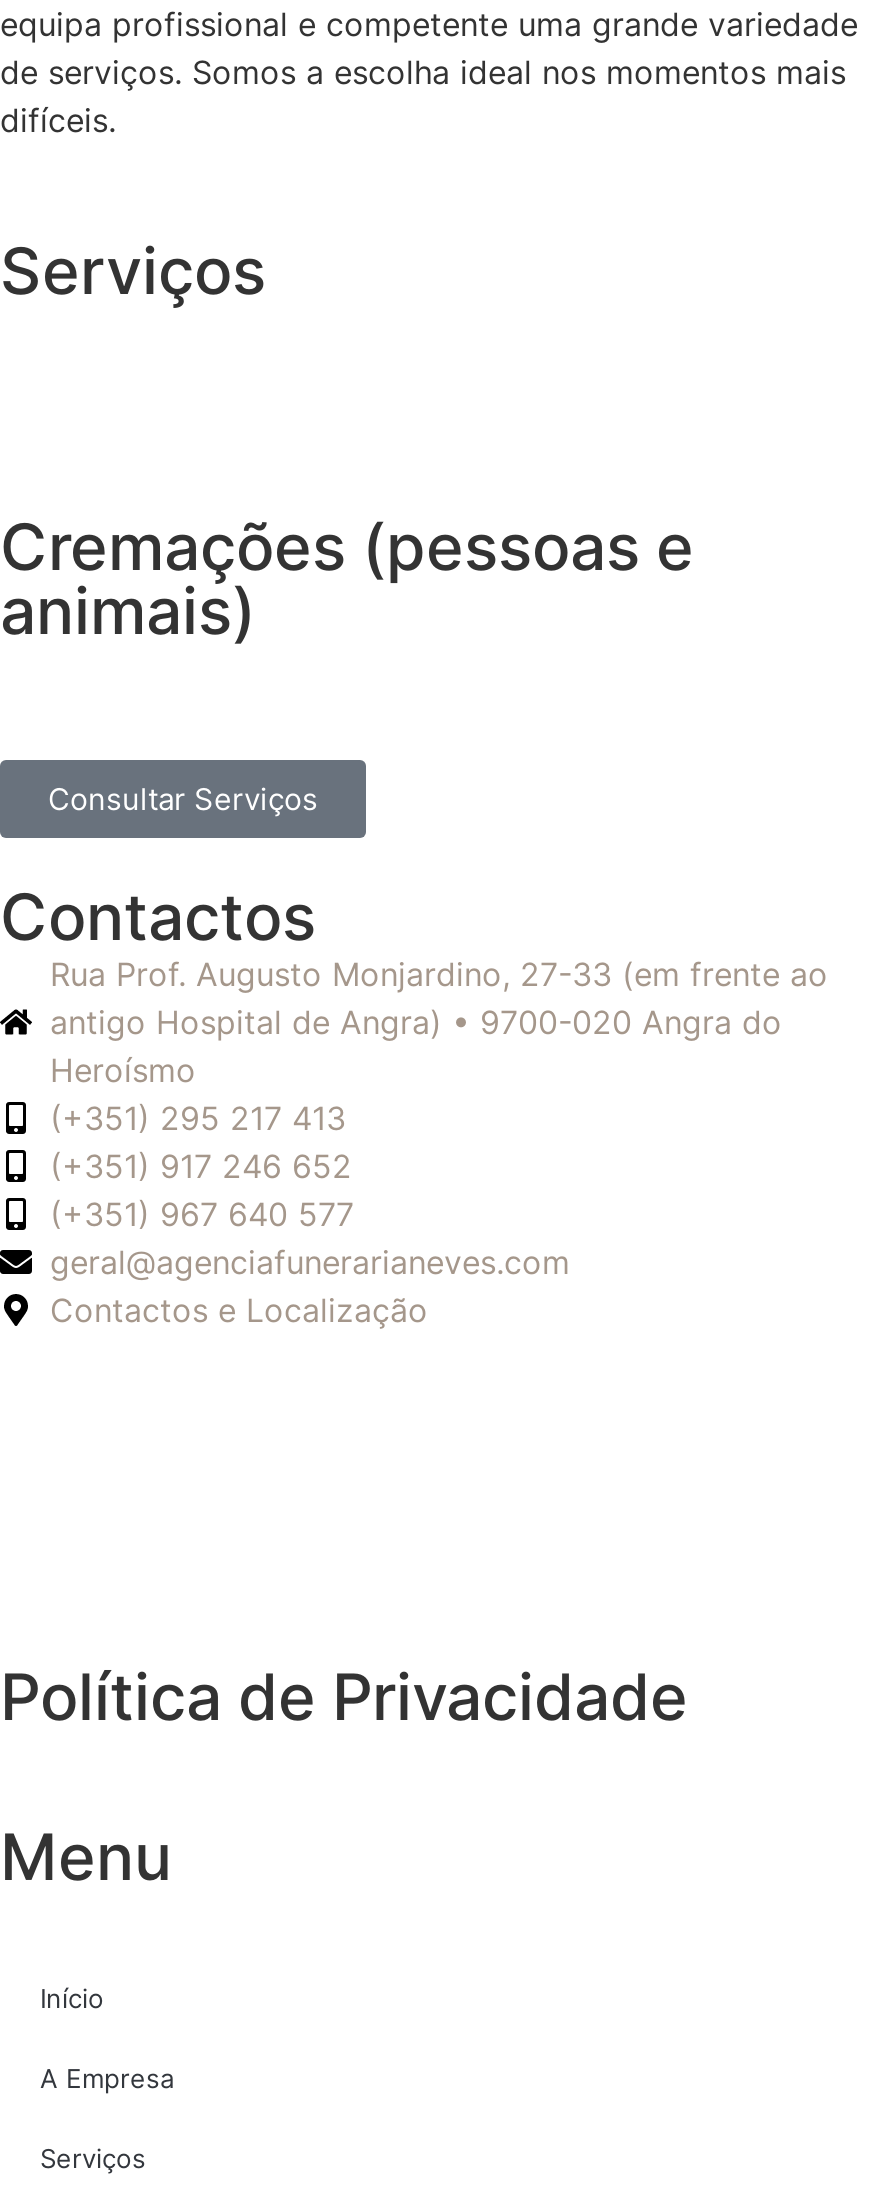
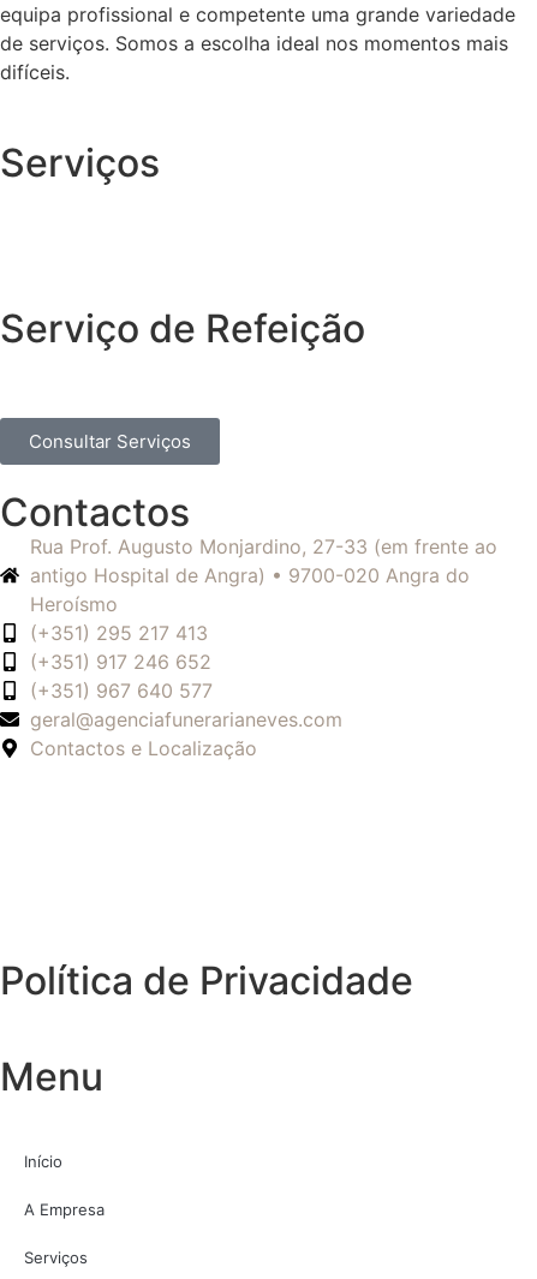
- Cremações (pessoas e
- animais)
+ Serviço de Refeição
